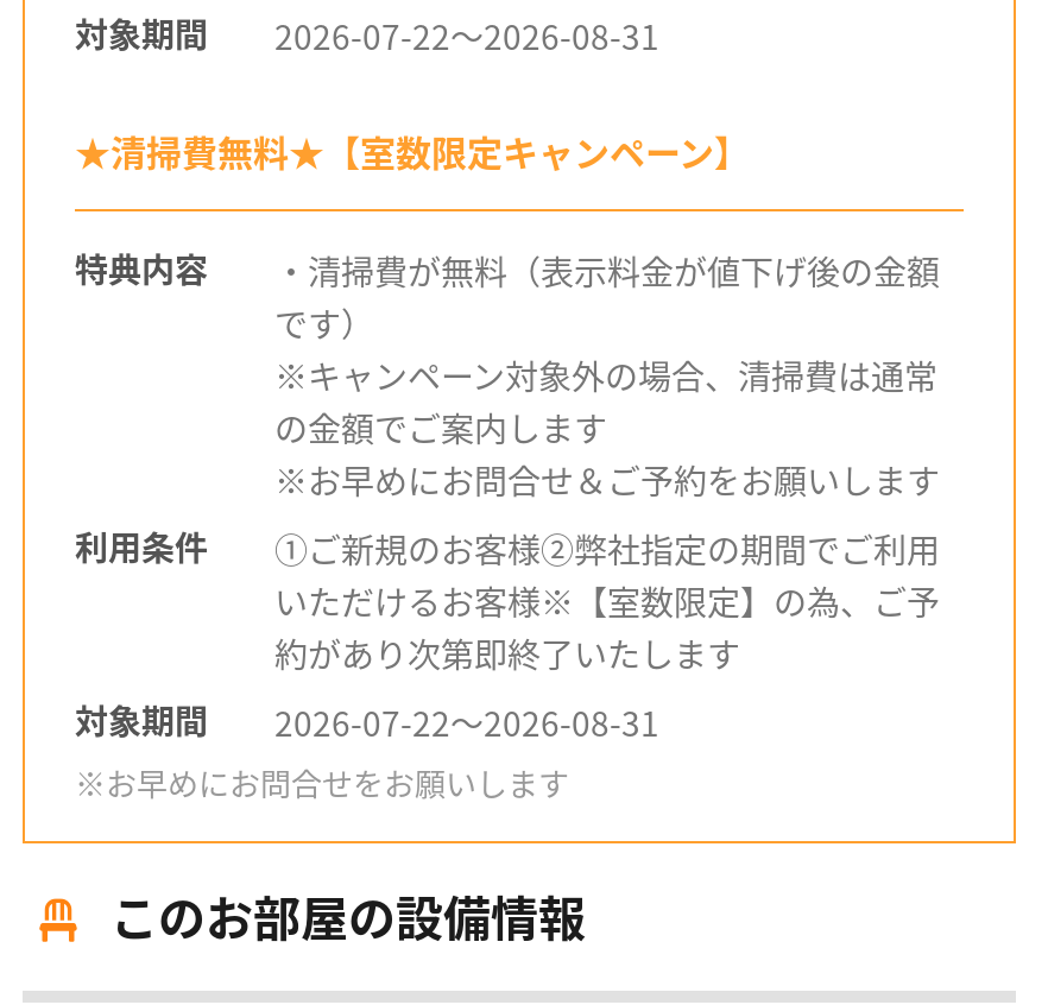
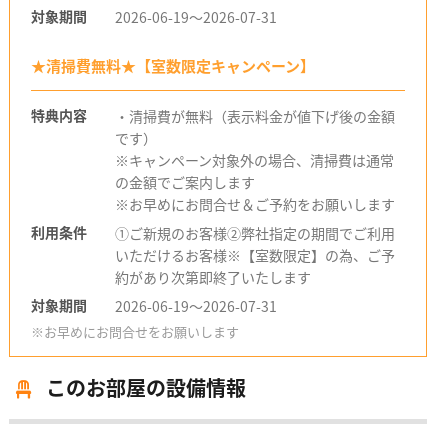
- 対象期間 2026-07-22〜2026-08-31
+ 対象期間 2026-06-19〜2026-07-31

- 対象期間 2026-07-22〜2026-08-31
+ 対象期間 2026-06-19〜2026-07-31
